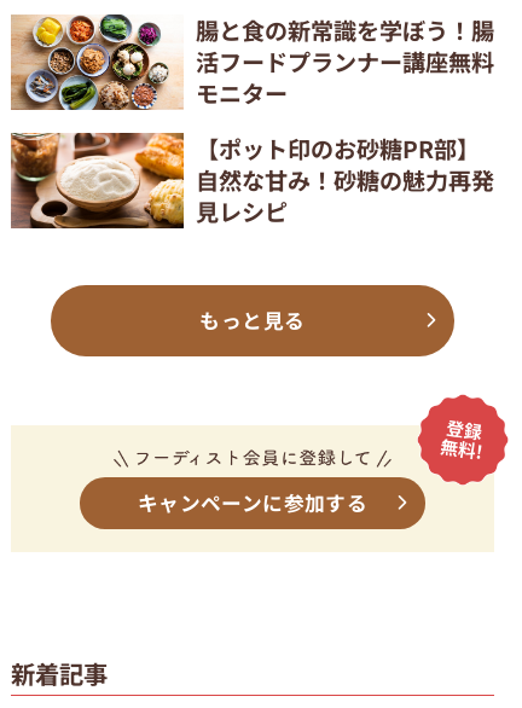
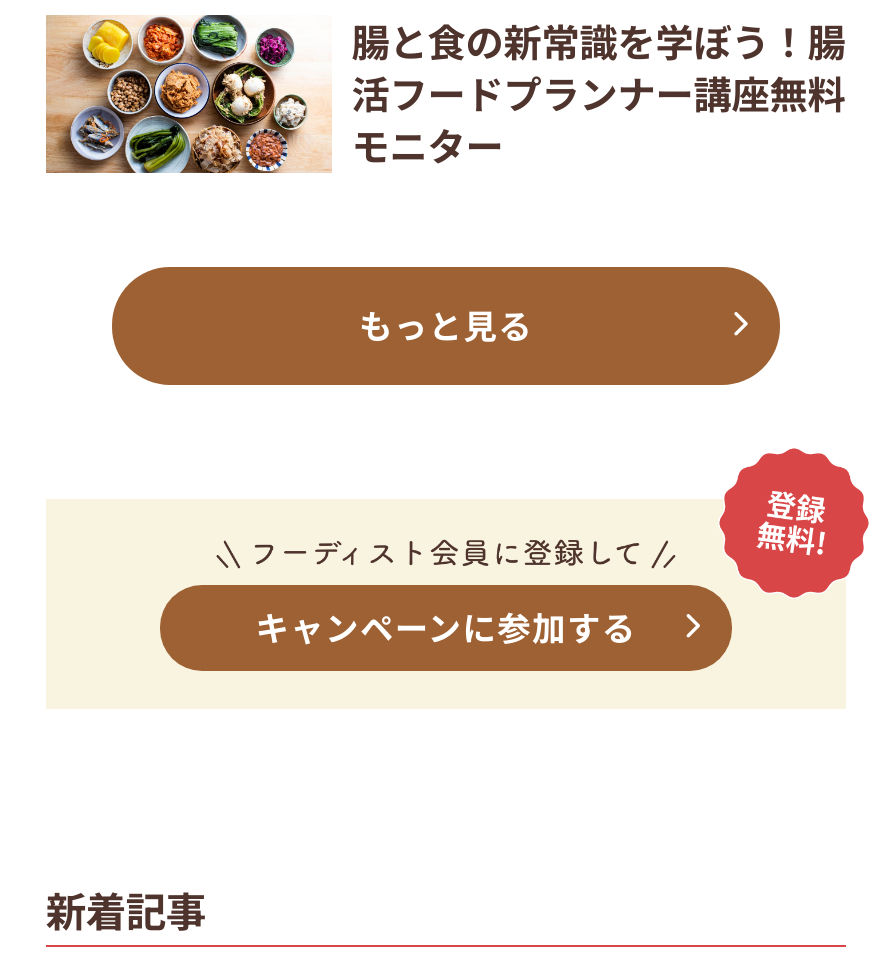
- [image]
- 【ポット印のお砂糖PR部】
- 自然な甘み！砂糖の魅力再発
- 見レシピ
